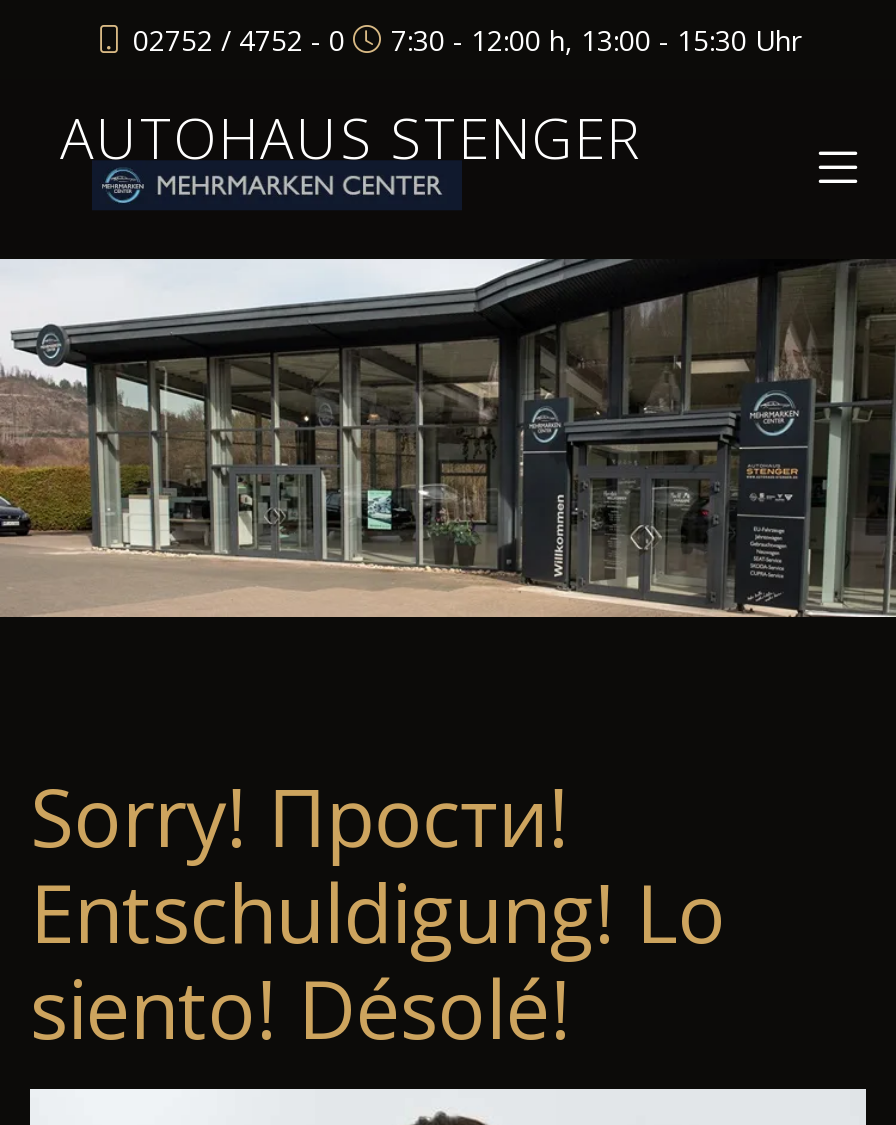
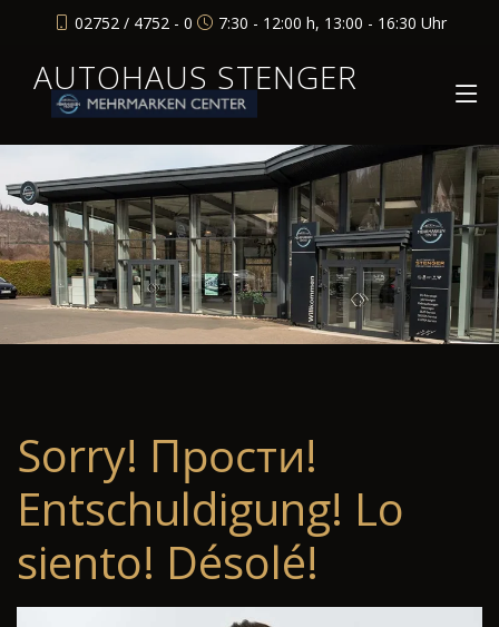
- 02752 / 4752 - 0 7:30 - 12:00 h, 13:00 - 15:30 Uhr
+ 02752 / 4752 - 0 7:30 - 12:00 h, 13:00 - 16:30 Uhr
